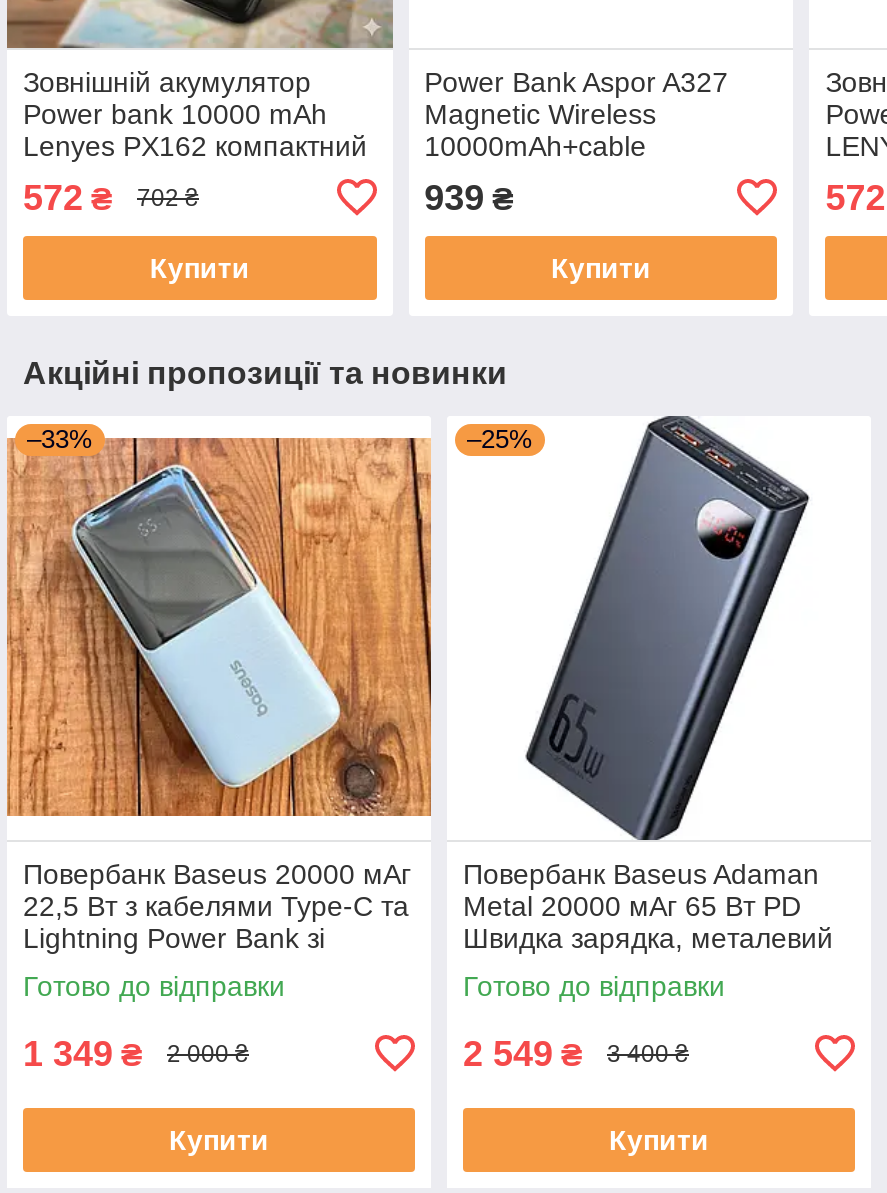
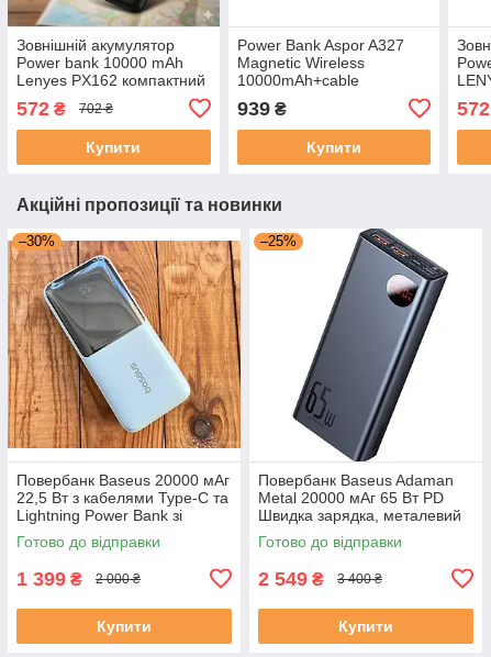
- –33%
+ –30%

- 1 349 ₴
+ 1 399 ₴
